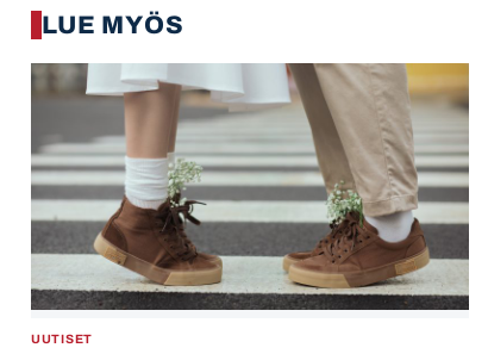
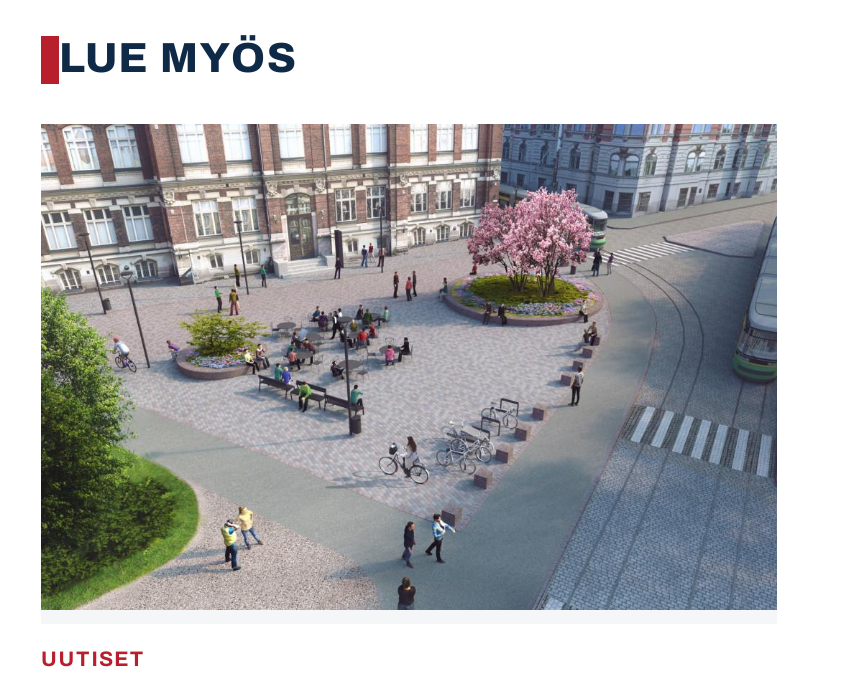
- [image]
+ [image]
